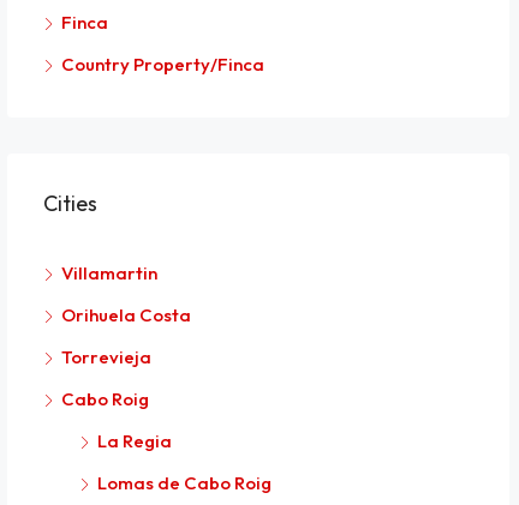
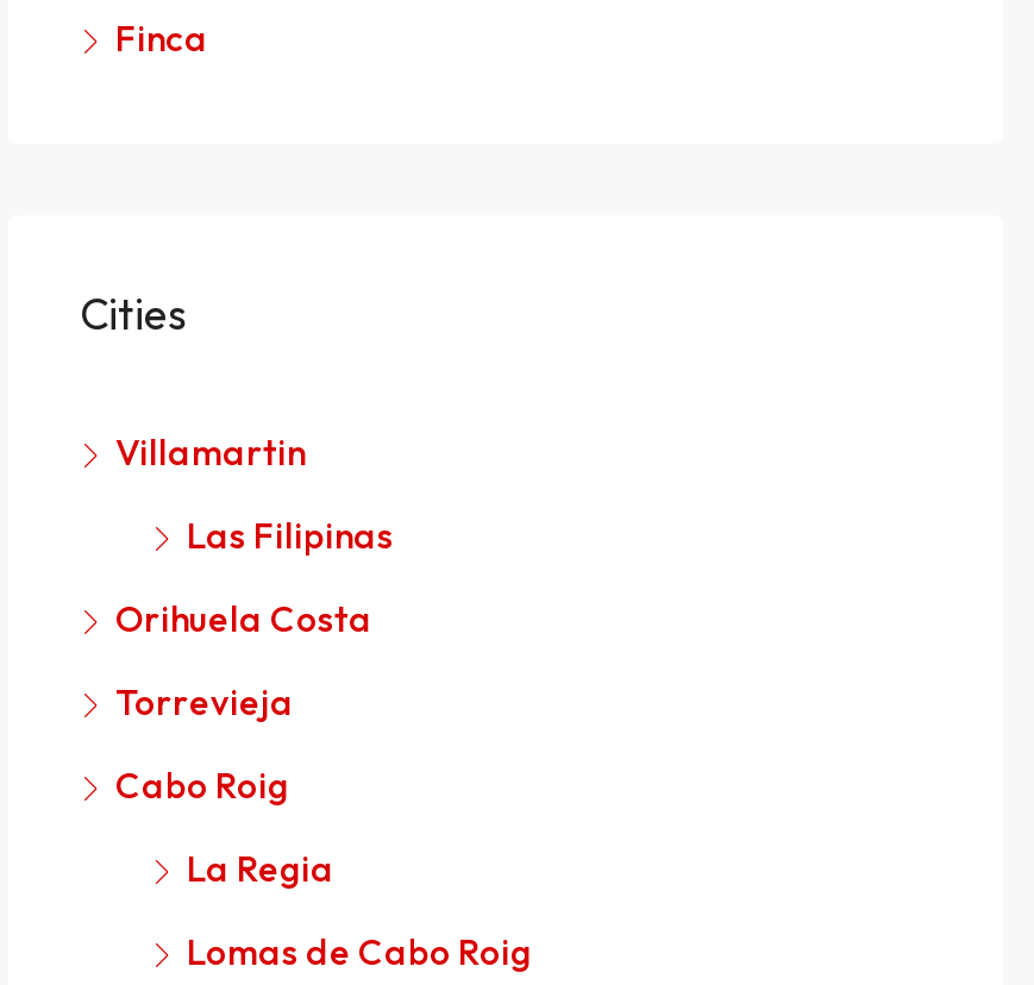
- Country Property/Finca

moved up: Cities | Villamartin

+ Las Filipinas
